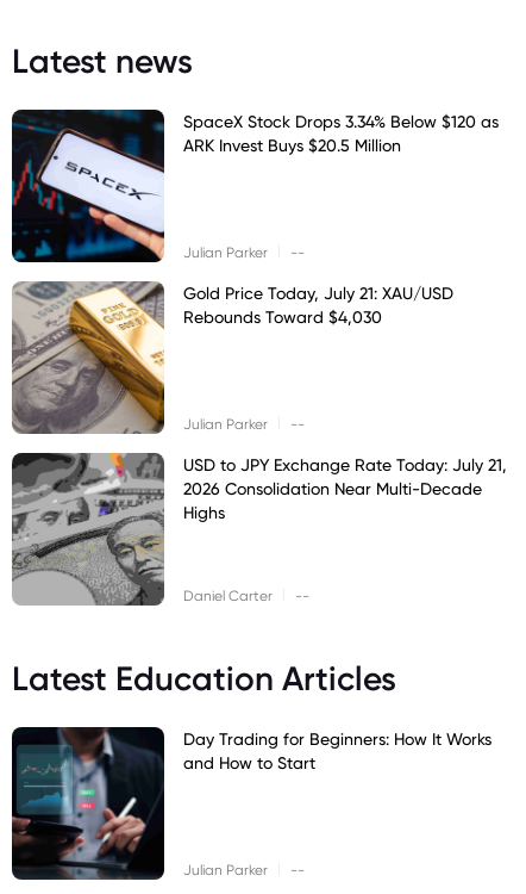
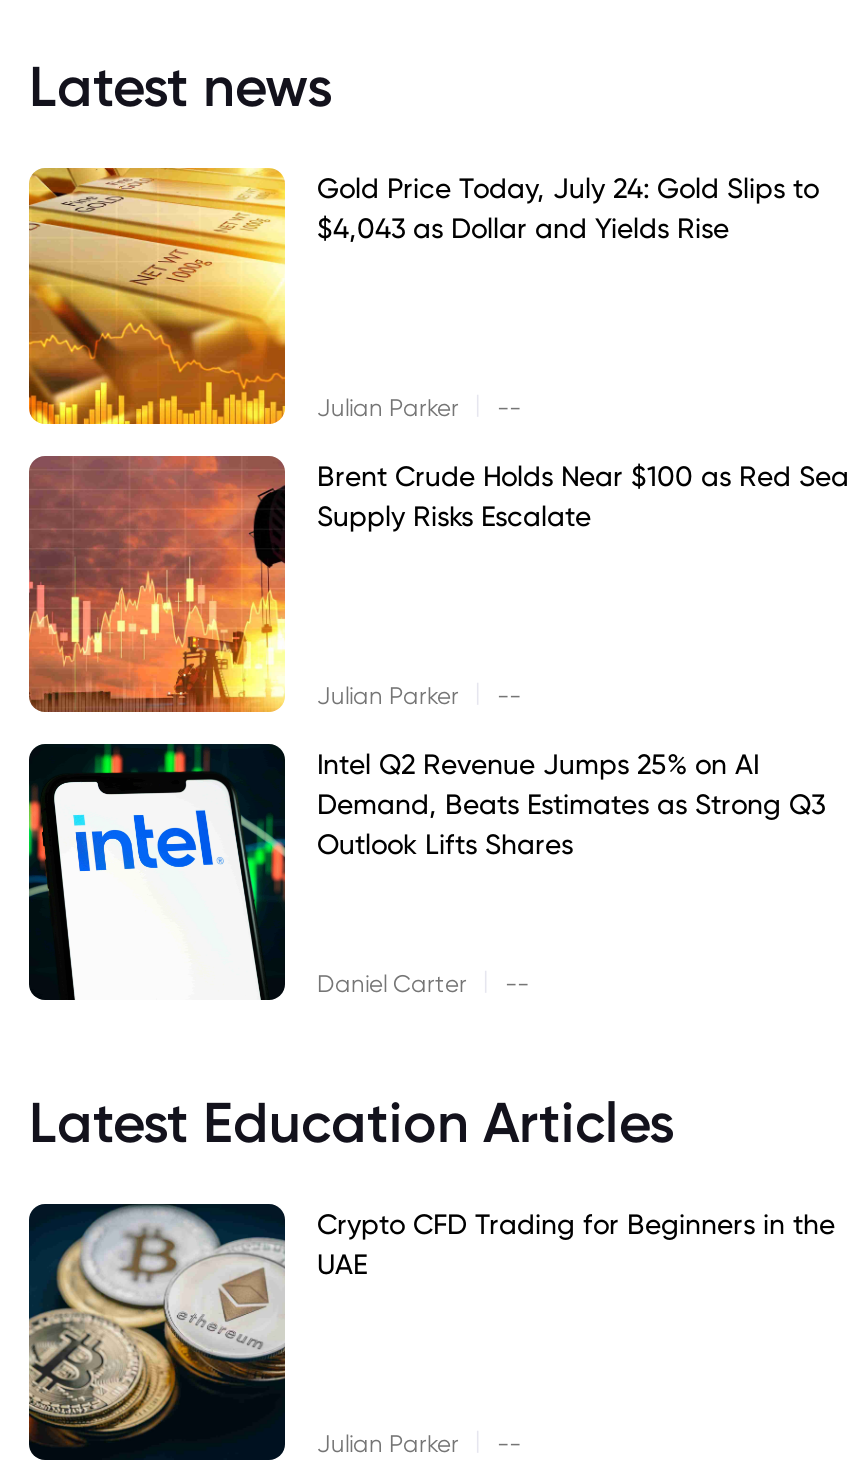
- [image]
- SpaceX Stock Drops 3.34% Below $120 as
- ARK Invest Buys $20.5 Million
+ [image]
+ Gold Price Today, July 24: Gold Slips to
+ $4,043 as Dollar and Yields Rise

- [image]
- Gold Price Today, July 21: XAU/USD
- Rebounds Toward $4,030
+ [image]
+ Brent Crude Holds Near $100 as Red Sea
+ Supply Risks Escalate

- [image]
- USD to JPY Exchange Rate Today: July 21,
- 2026 Consolidation Near Multi-Decade
- Highs
+ [image]
+ Intel Q2 Revenue Jumps 25% on AI
+ Demand, Beats Estimates as Strong Q3
+ Outlook Lifts Shares

- [image]
- Day Trading for Beginners: How It Works
- and How to Start
+ [image]
+ Crypto CFD Trading for Beginners in the
+ UAE
